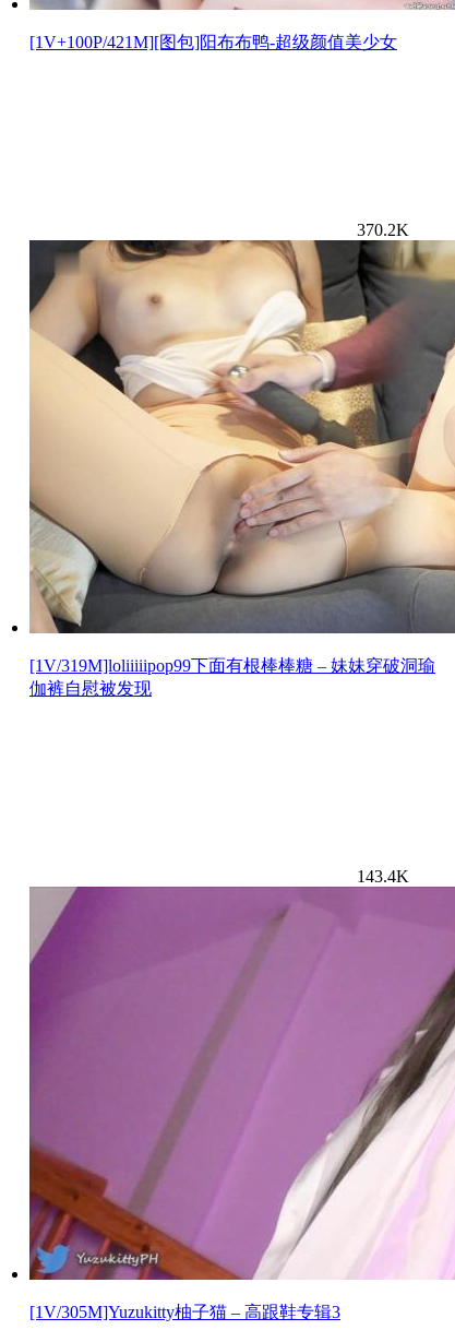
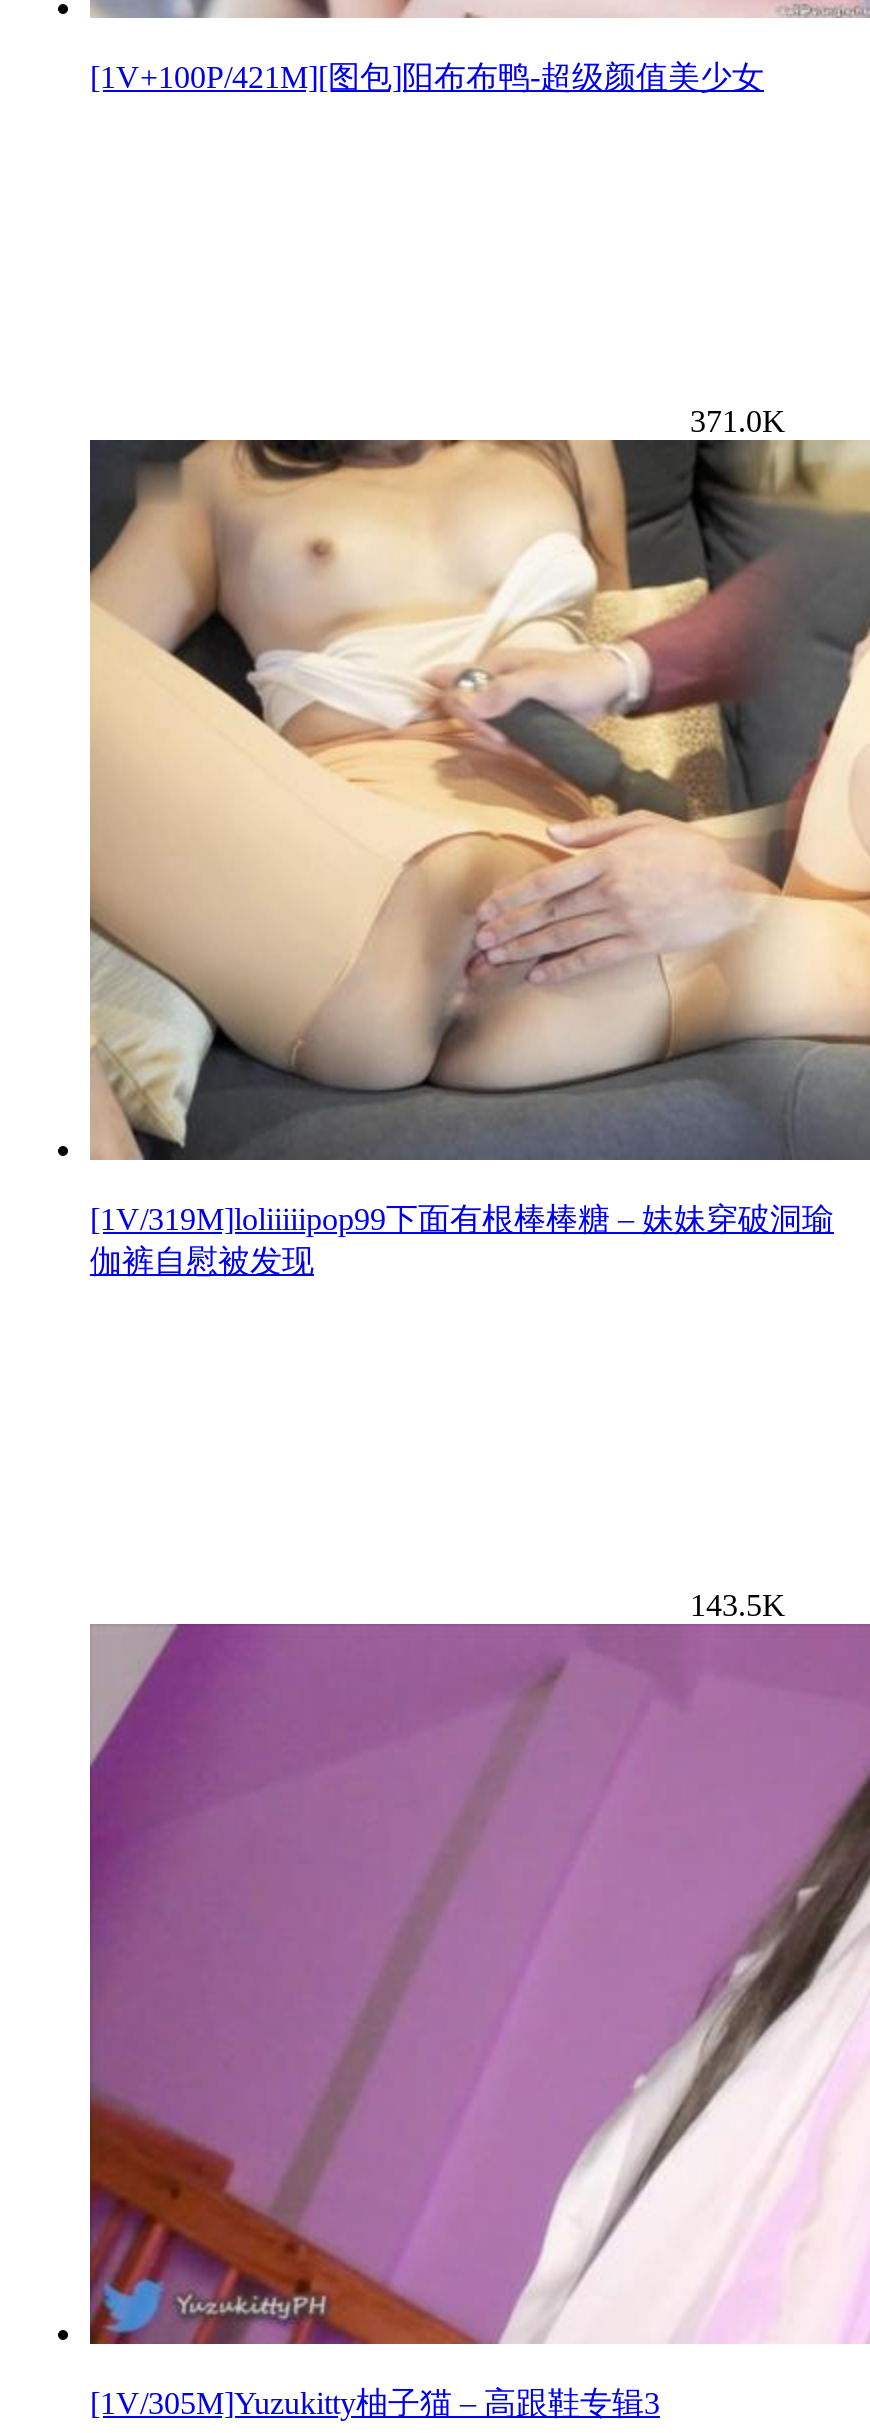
- 370.2K
+ 371.0K

- 143.4K
+ 143.5K
